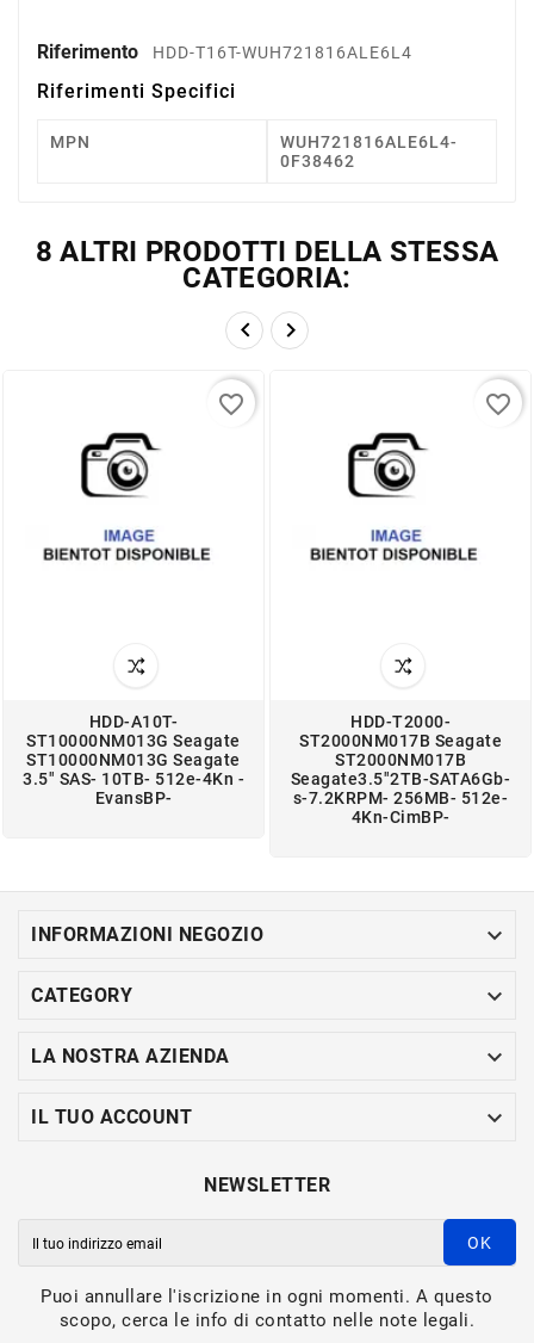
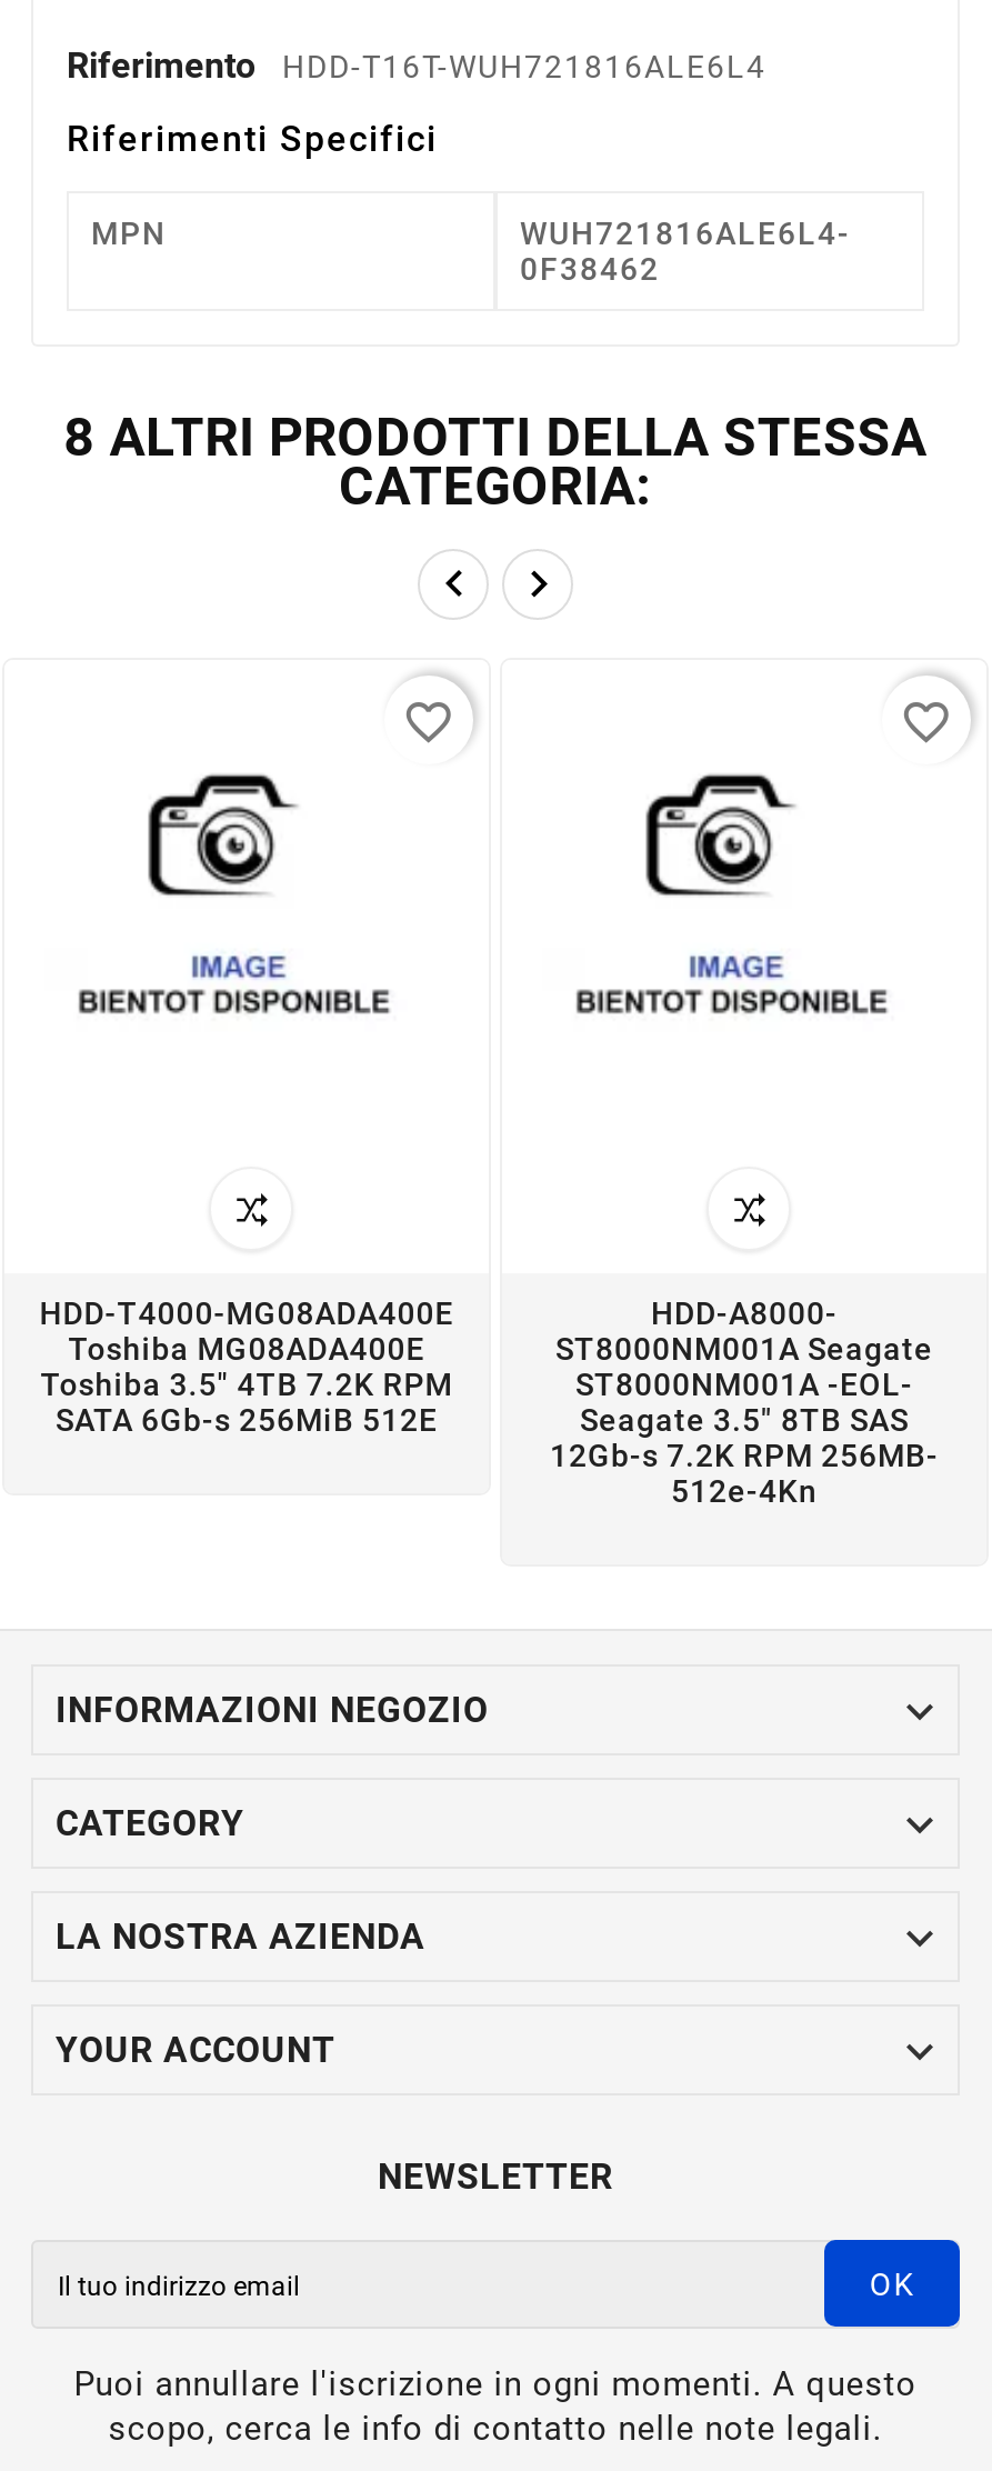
- HDD-A10T-
- ST10000NM013G Seagate
- ST10000NM013G Seagate
- 3.5" SAS- 10TB- 512e-4Kn -
- EvansBP-
+ HDD-T4000-MG08ADA400E
+ Toshiba MG08ADA400E
+ Toshiba 3.5" 4TB 7.2K RPM
+ SATA 6Gb-s 256MiB 512E

- HDD-T2000-
- ST2000NM017B Seagate
- ST2000NM017B
- Seagate3.5"2TB-SATA6Gb-
- s-7.2KRPM- 256MB- 512e-
- 4Kn-CimBP-
+ HDD-A8000-
+ ST8000NM001A Seagate
+ ST8000NM001A -EOL-
+ Seagate 3.5" 8TB SAS
+ 12Gb-s 7.2K RPM 256MB-
+ 512e-4Kn

- IL TUO ACCOUNT
+ YOUR ACCOUNT
